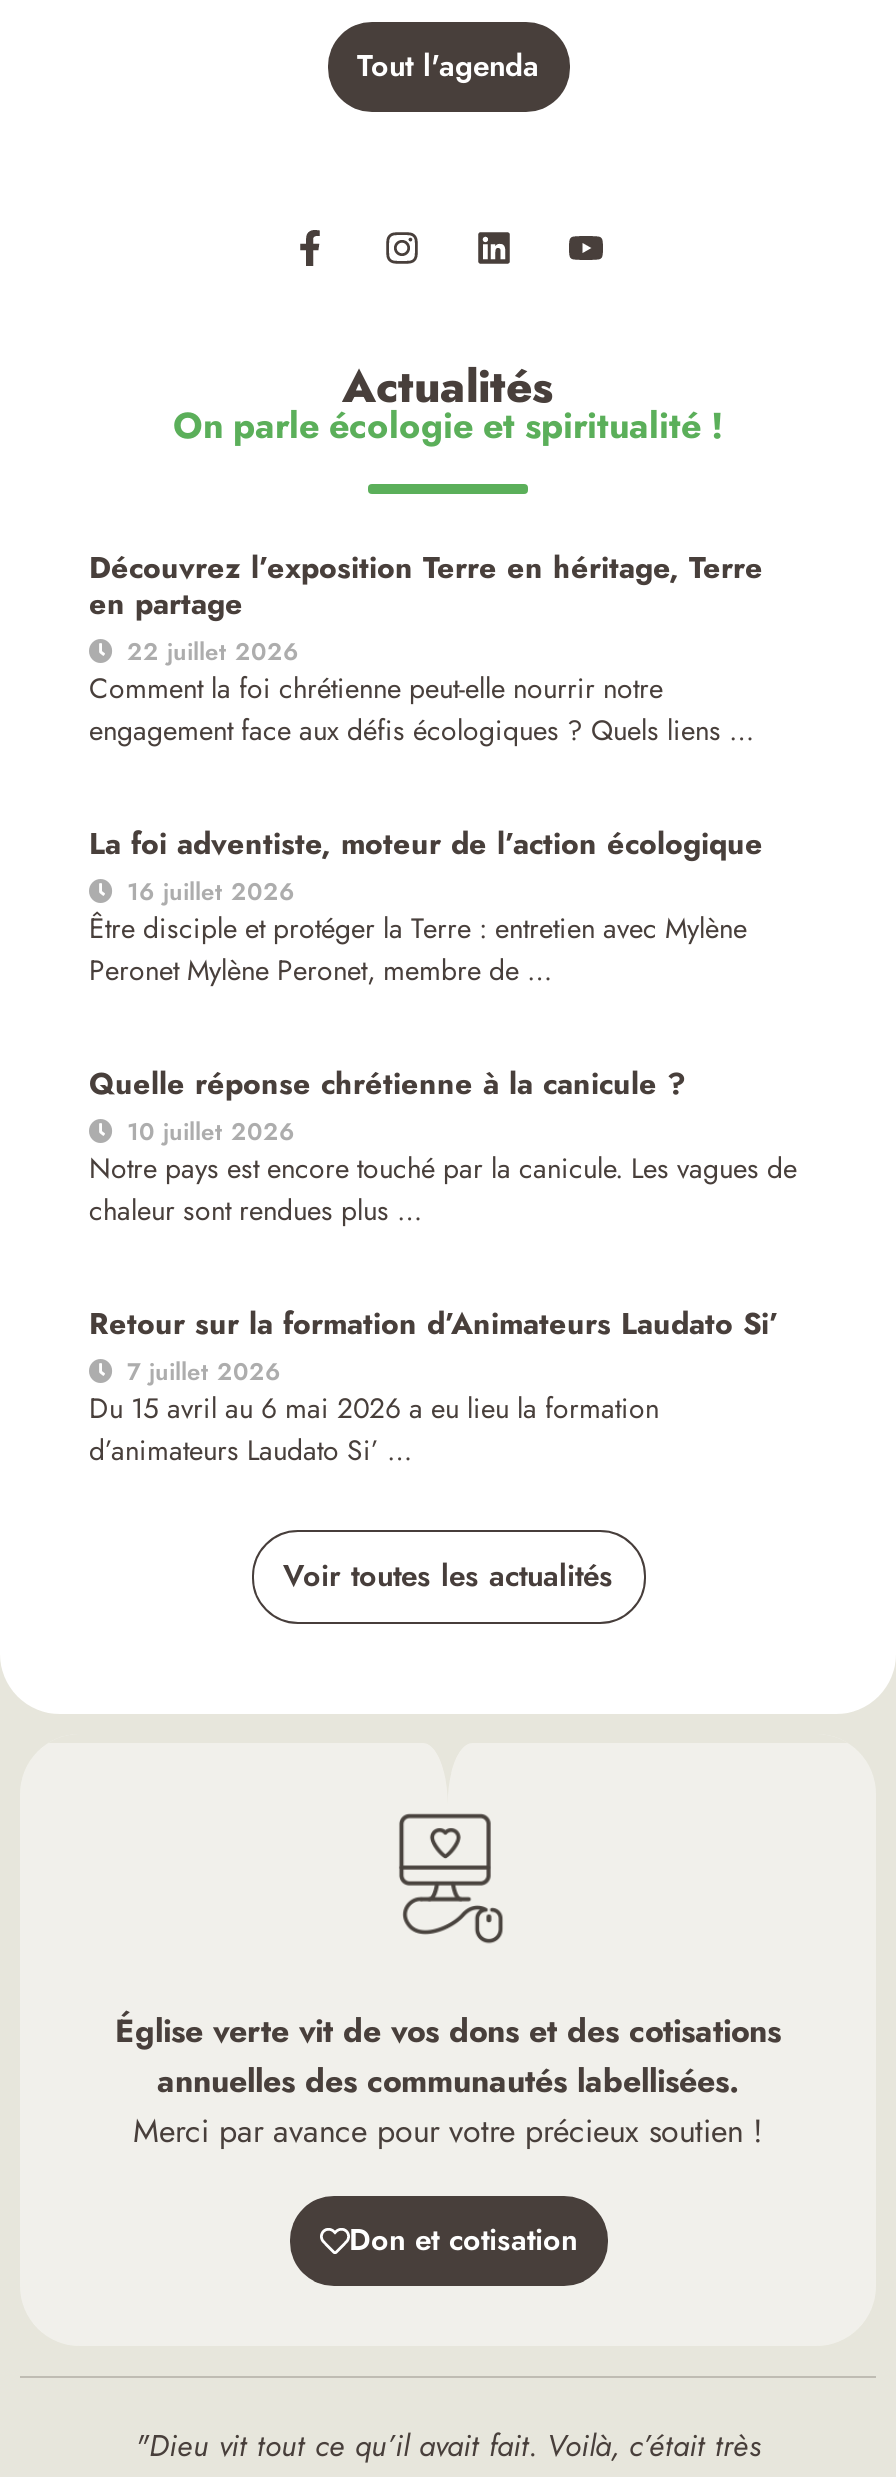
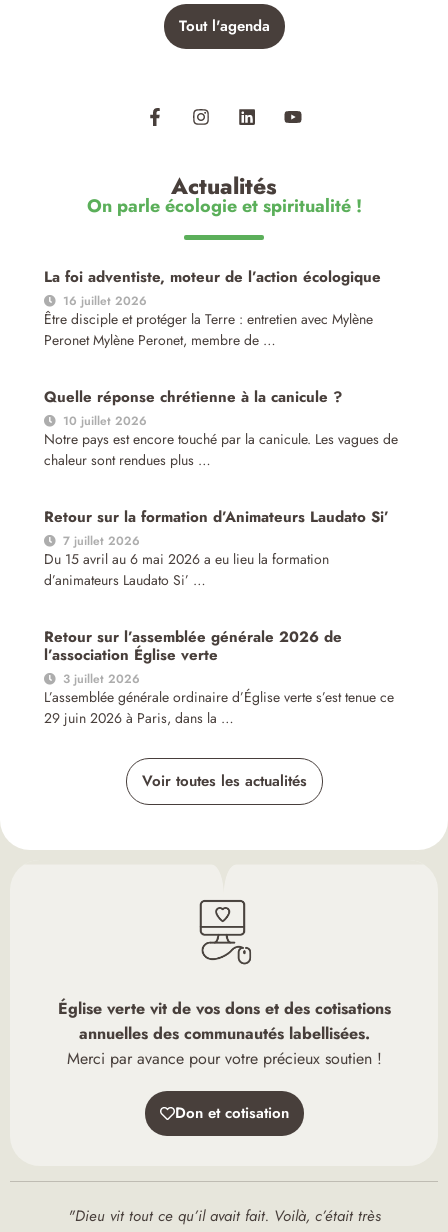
- Découvrez l’exposition Terre en héritage, Terre
- en partage
- 22 juillet 2026
- Comment la foi chrétienne peut-elle nourrir notre
- engagement face aux défis écologiques ? Quels liens …

moved up: La foi adventiste, moteur de l’action écologique | 16 juillet 2026 | Être disciple et protéger la Terre : entretien avec Mylène | ... | Du 15 avril au 6 mai 2026 a eu lieu la formation | d’animateurs Laudato Si’ …

+ Retour sur l’assemblée générale 2026 de
+ l’association Église verte
+ 3 juillet 2026
+ L’assemblée générale ordinaire d’Église verte s’est tenue ce
+ 29 juin 2026 à Paris, dans la …
